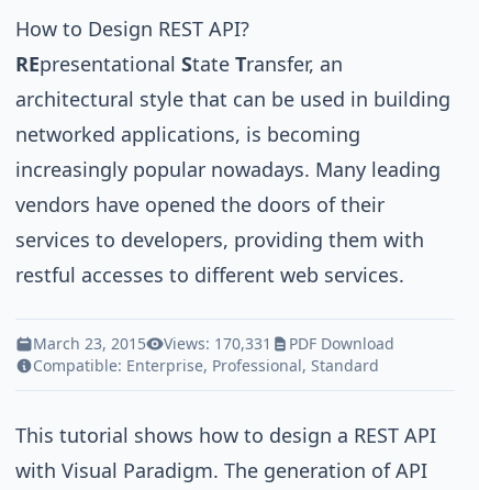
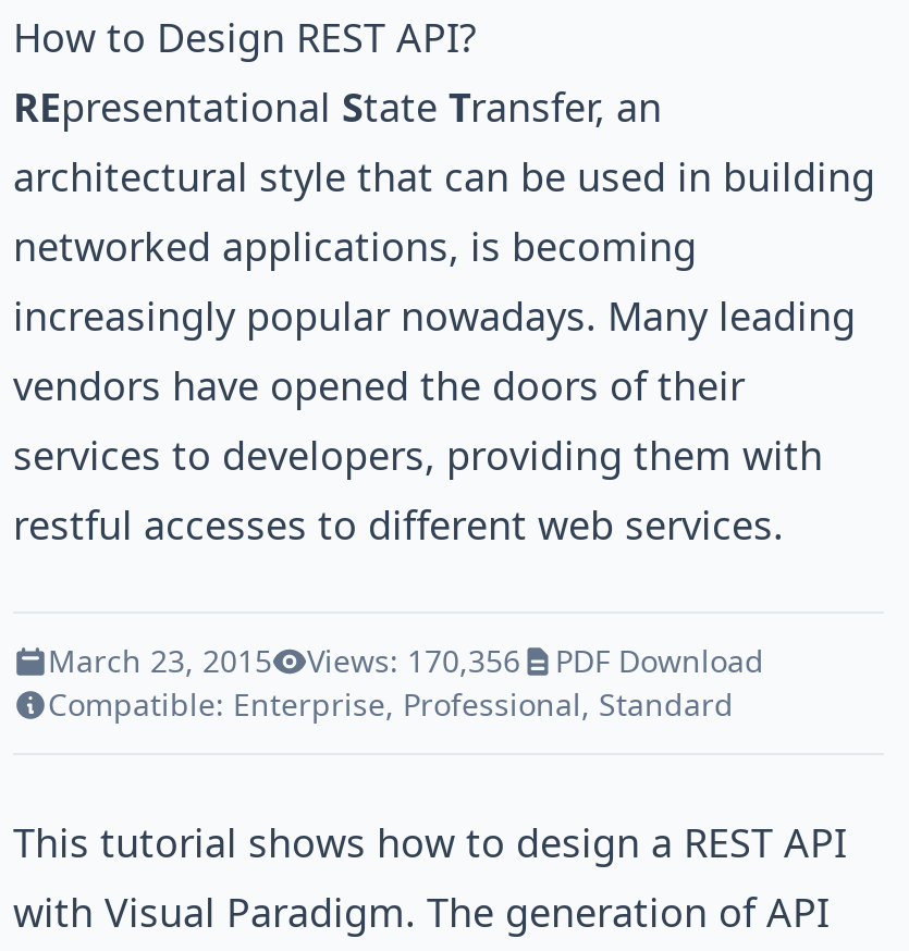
- March 23, 2015 Views: 170,331 PDF Download
+ March 23, 2015 Views: 170,356 PDF Download
